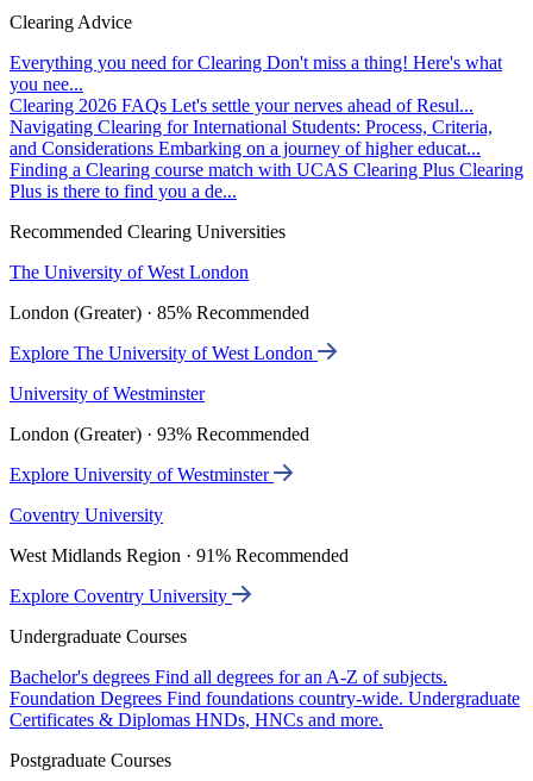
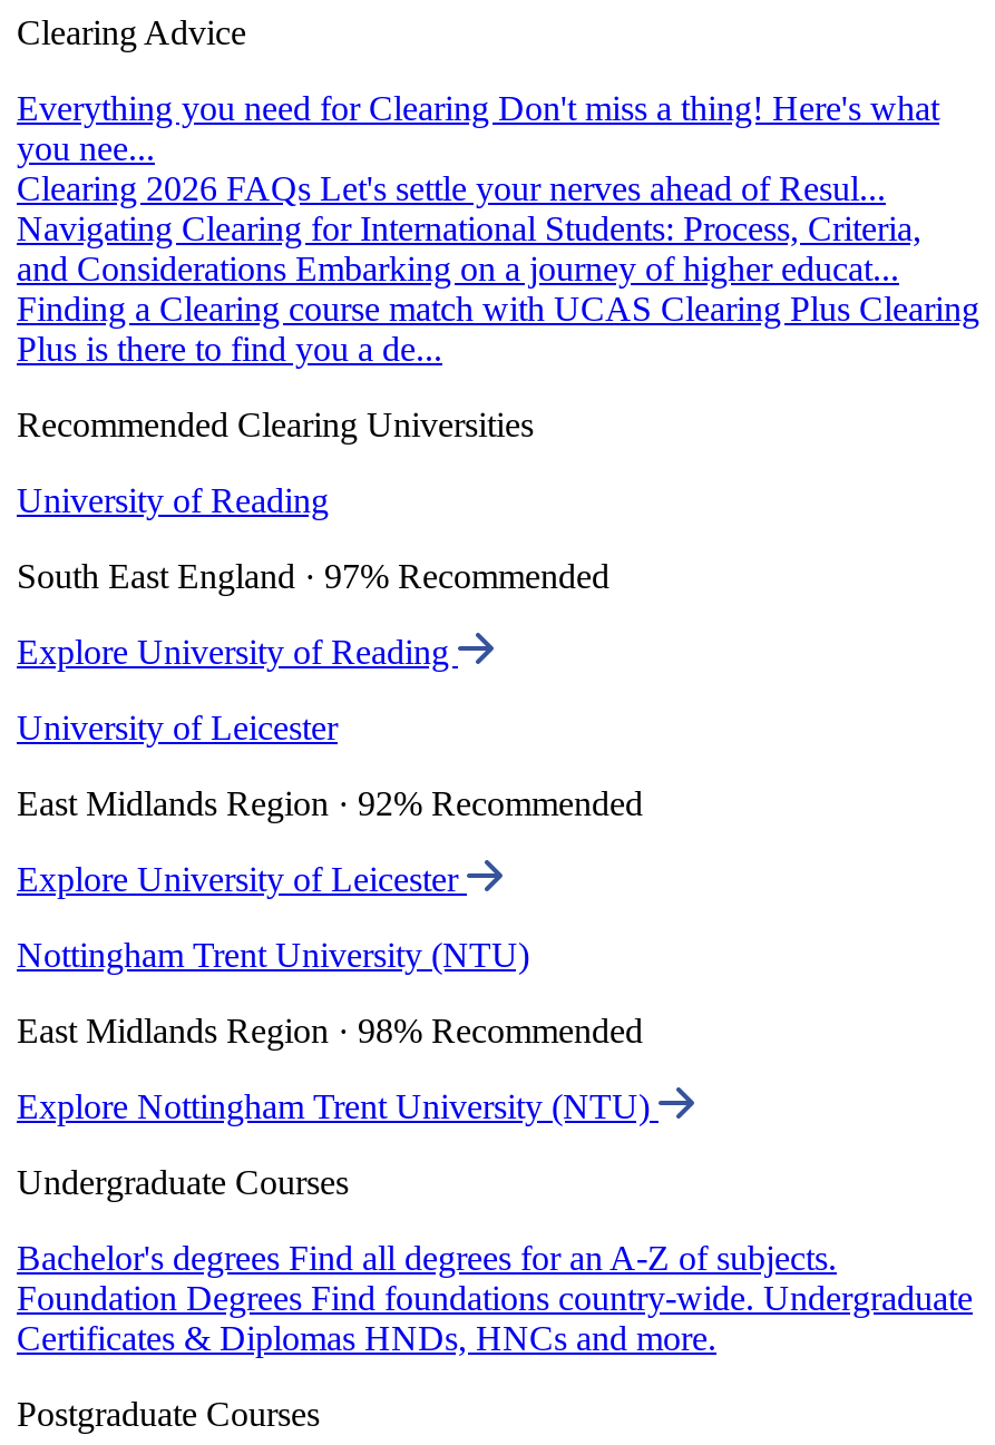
- The University of West London
+ University of Reading

- London (Greater) · 85% Recommended
+ South East England · 97% Recommended

- Explore The University of West London
+ Explore University of Reading

- University of Westminster
+ University of Leicester

- London (Greater) · 93% Recommended
+ East Midlands Region · 92% Recommended

- Explore University of Westminster
+ Explore University of Leicester

- Coventry University
+ Nottingham Trent University (NTU)

- West Midlands Region · 91% Recommended
+ East Midlands Region · 98% Recommended

- Explore Coventry University
+ Explore Nottingham Trent University (NTU)
